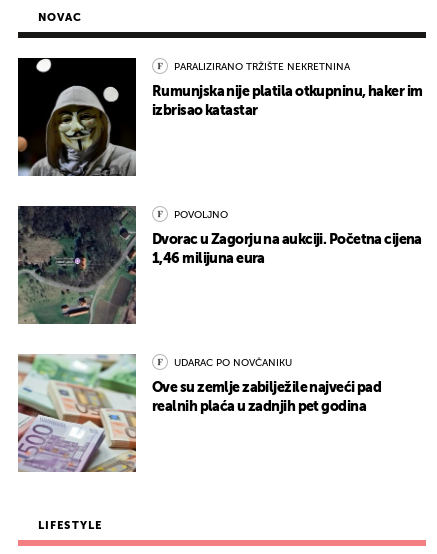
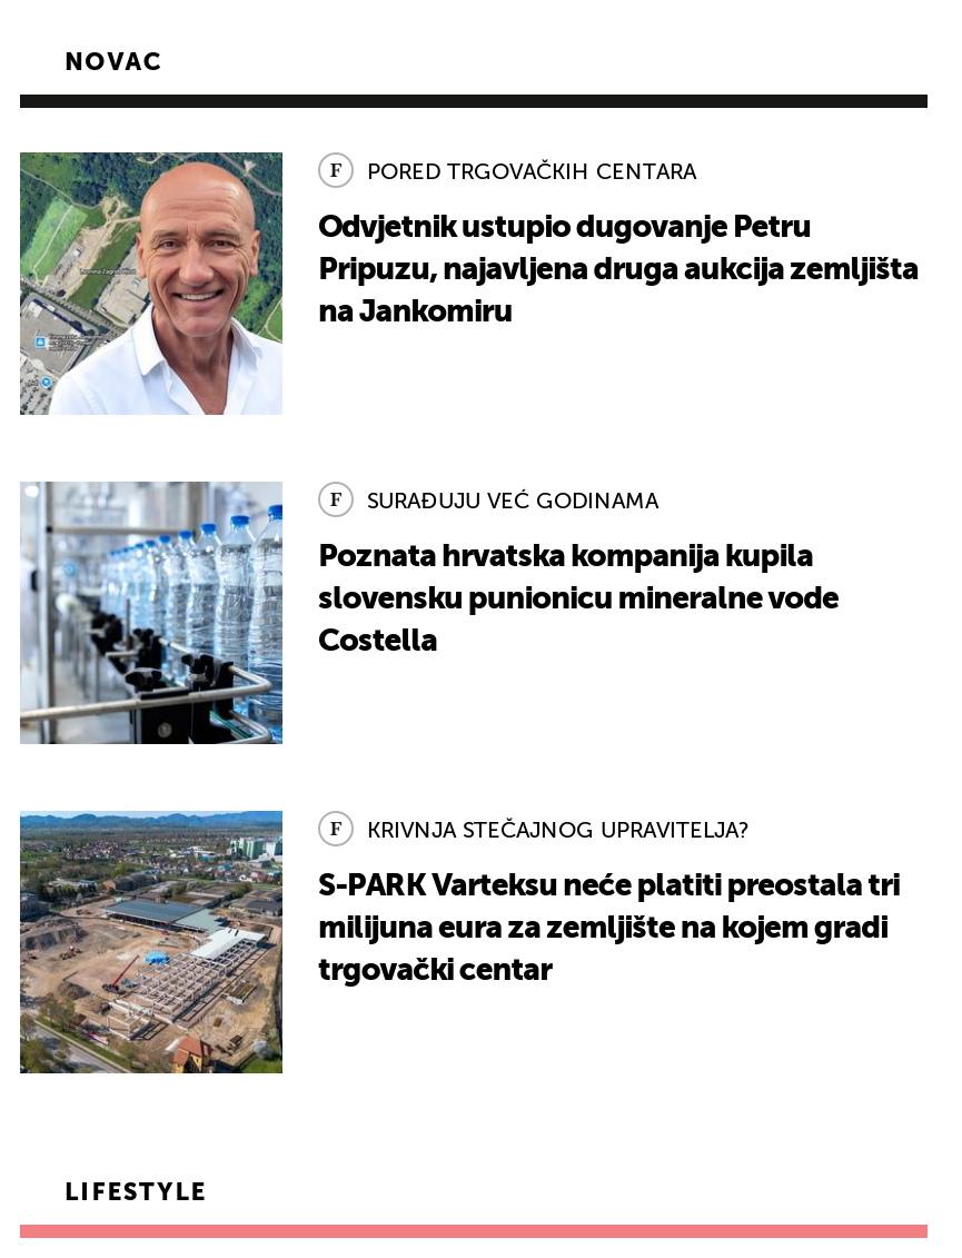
- [image]
- Rumunjska nije platila otkupninu, haker im
- izbrisao katastar
+ [image]
+ Odvjetnik ustupio dugovanje Petru
+ Pripuzu, najavljena druga aukcija zemljišta
+ na Jankomiru

- PARALIZIRANO TRŽIŠTE NEKRETNINA
+ PORED TRGOVAČKIH CENTARA

- [image]
- Dvorac u Zagorju na aukciji. Početna cijena
- 1,46 milijuna eura
+ [image]
+ Poznata hrvatska kompanija kupila
+ slovensku punionicu mineralne vode
+ Costella

- POVOLJNO
+ SURAĐUJU VEĆ GODINAMA

- [image]
- Ove su zemlje zabilježile najveći pad
- realnih plaća u zadnjih pet godina
+ [image]
+ S-PARK Varteksu neće platiti preostala tri
+ milijuna eura za zemljište na kojem gradi
+ trgovački centar

- UDARAC PO NOVČANIKU
+ KRIVNJA STEČAJNOG UPRAVITELJA?
